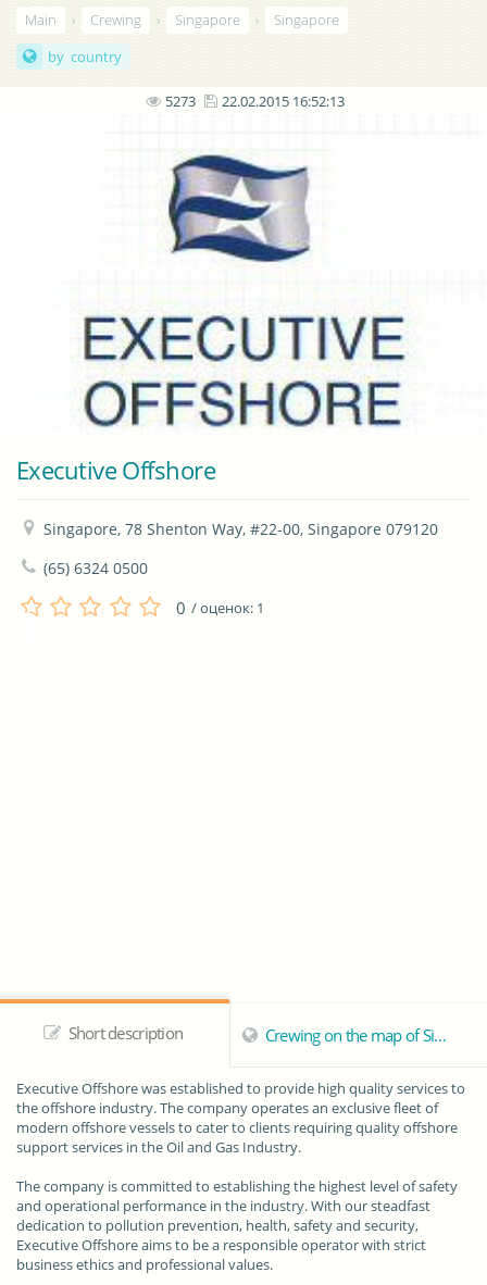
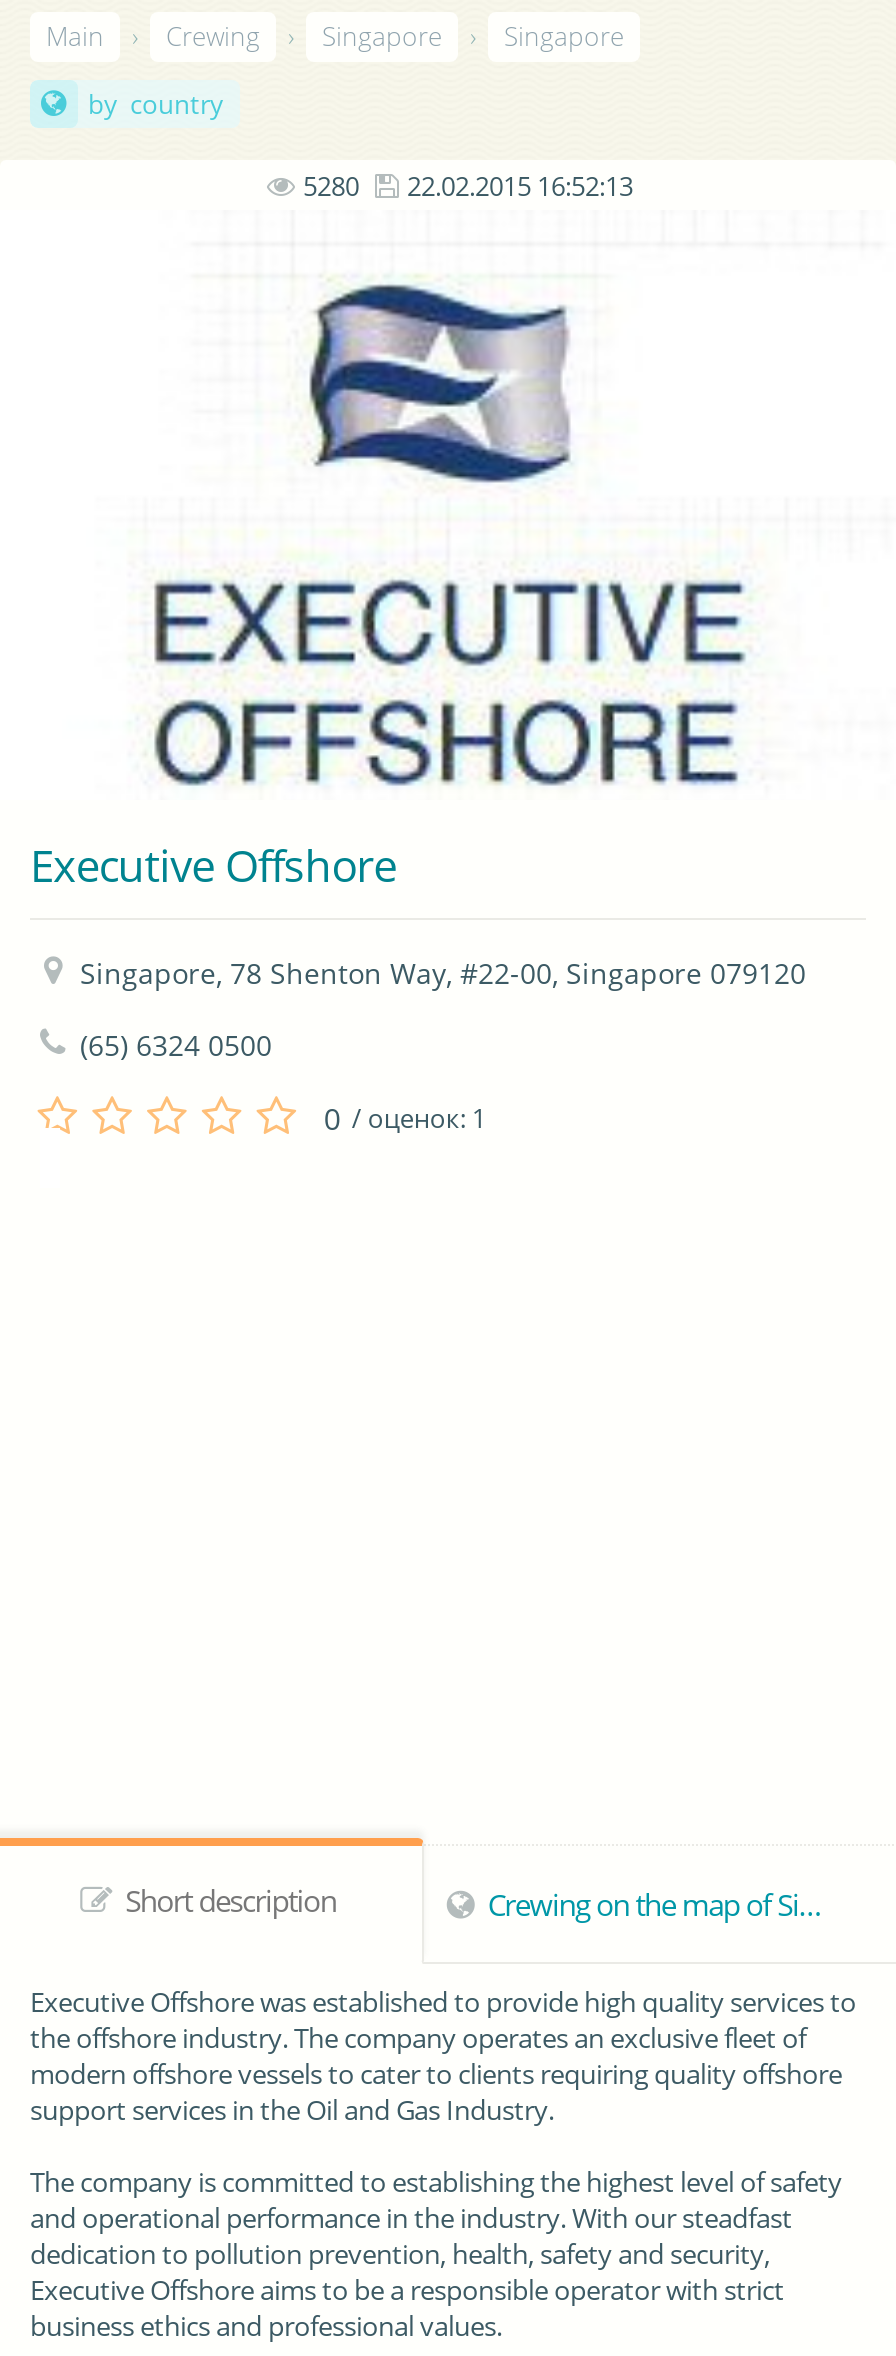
- 5273 22.02.2015 16:52:13
+ 5280 22.02.2015 16:52:13
